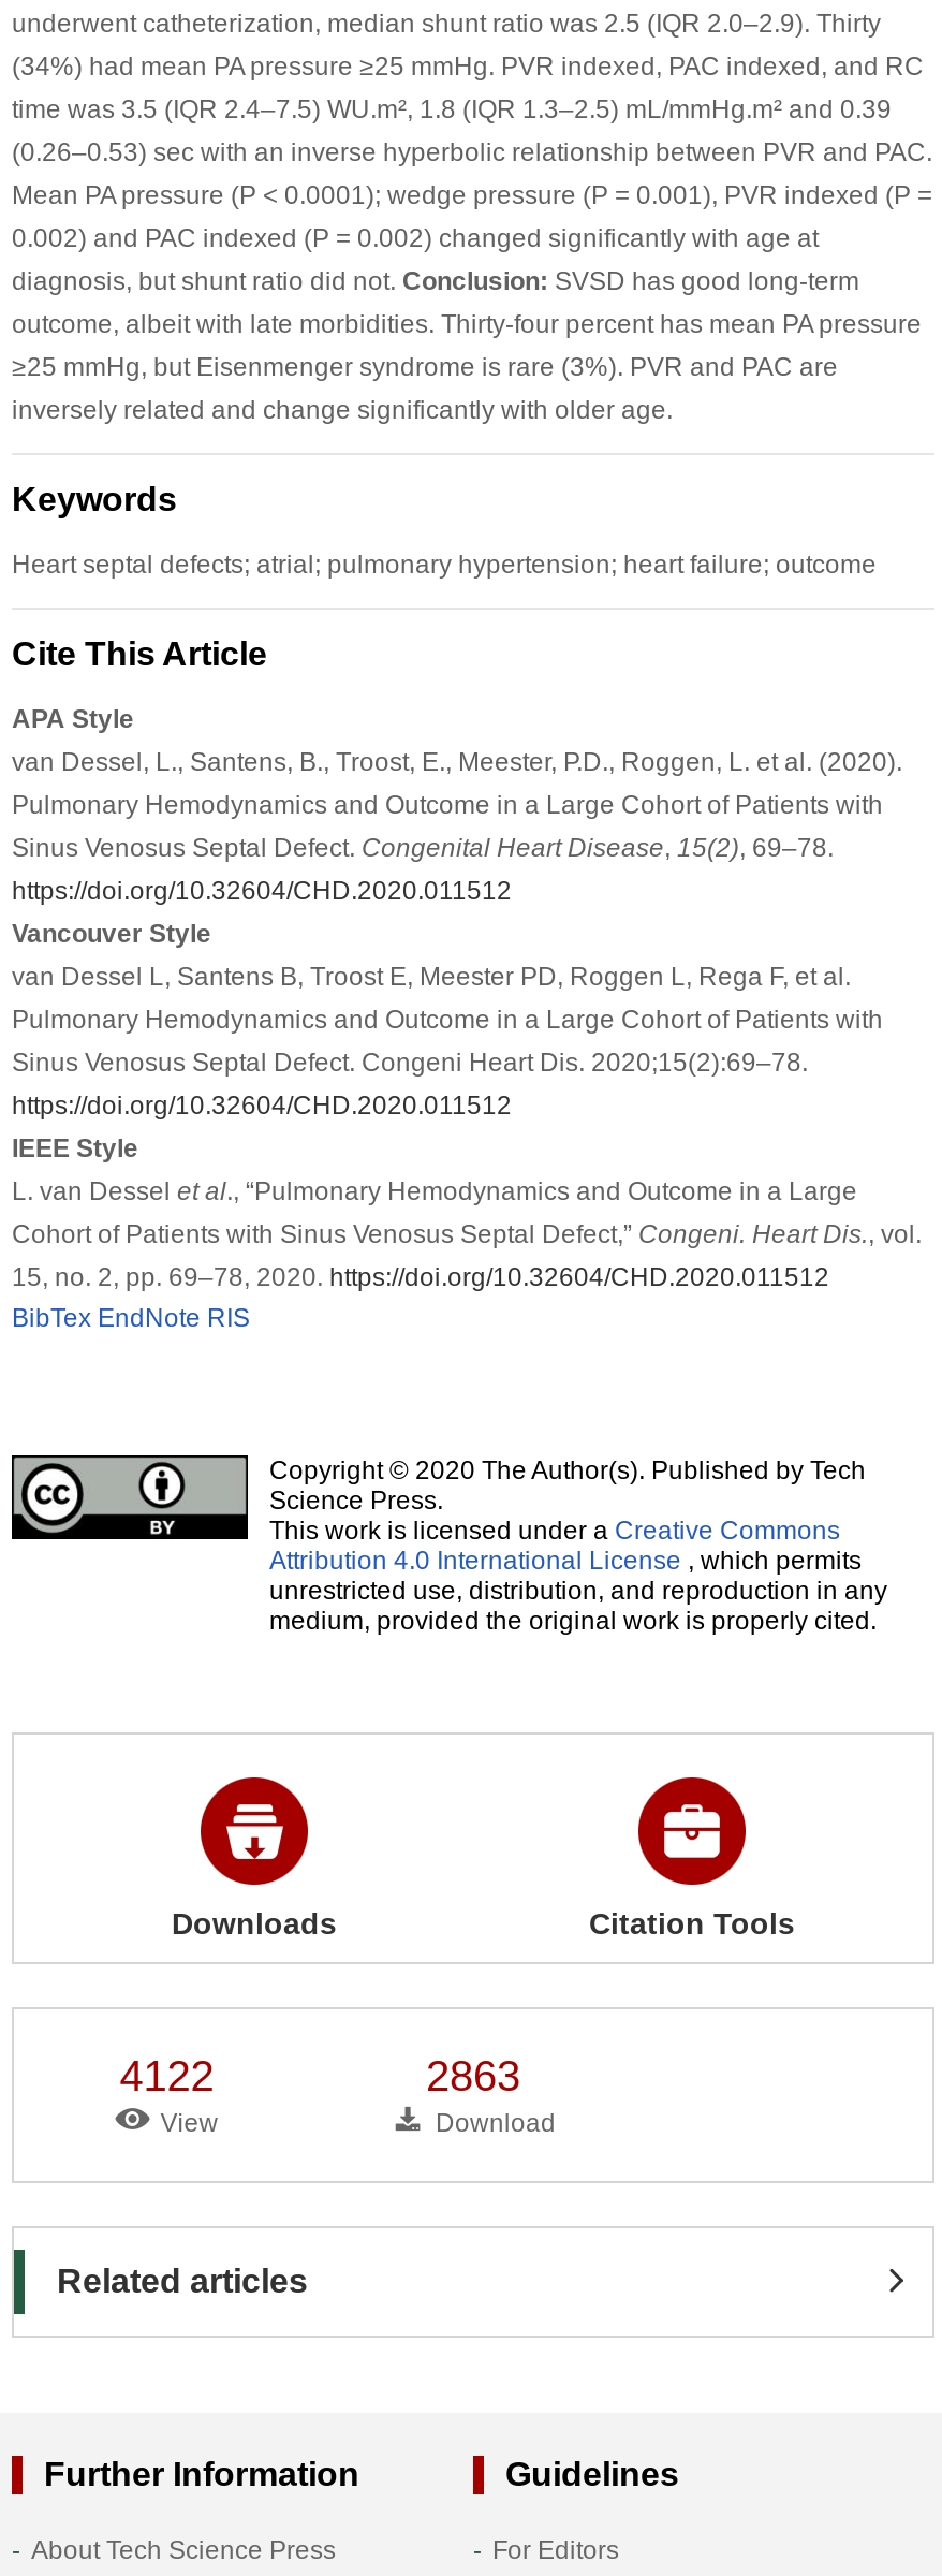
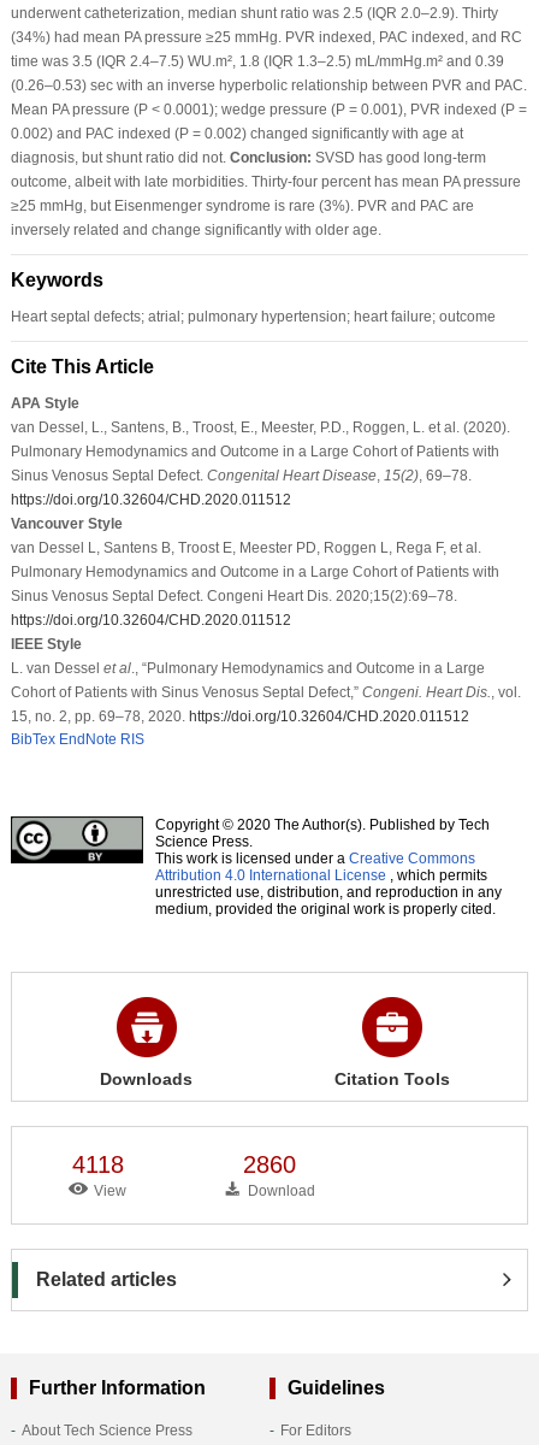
- 4122
+ 4118

- 2863
+ 2860
